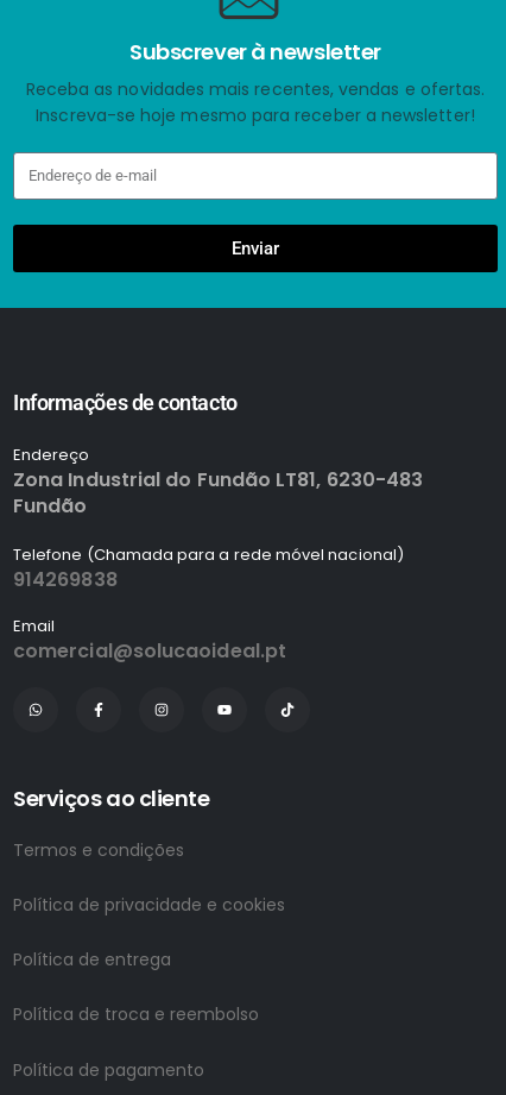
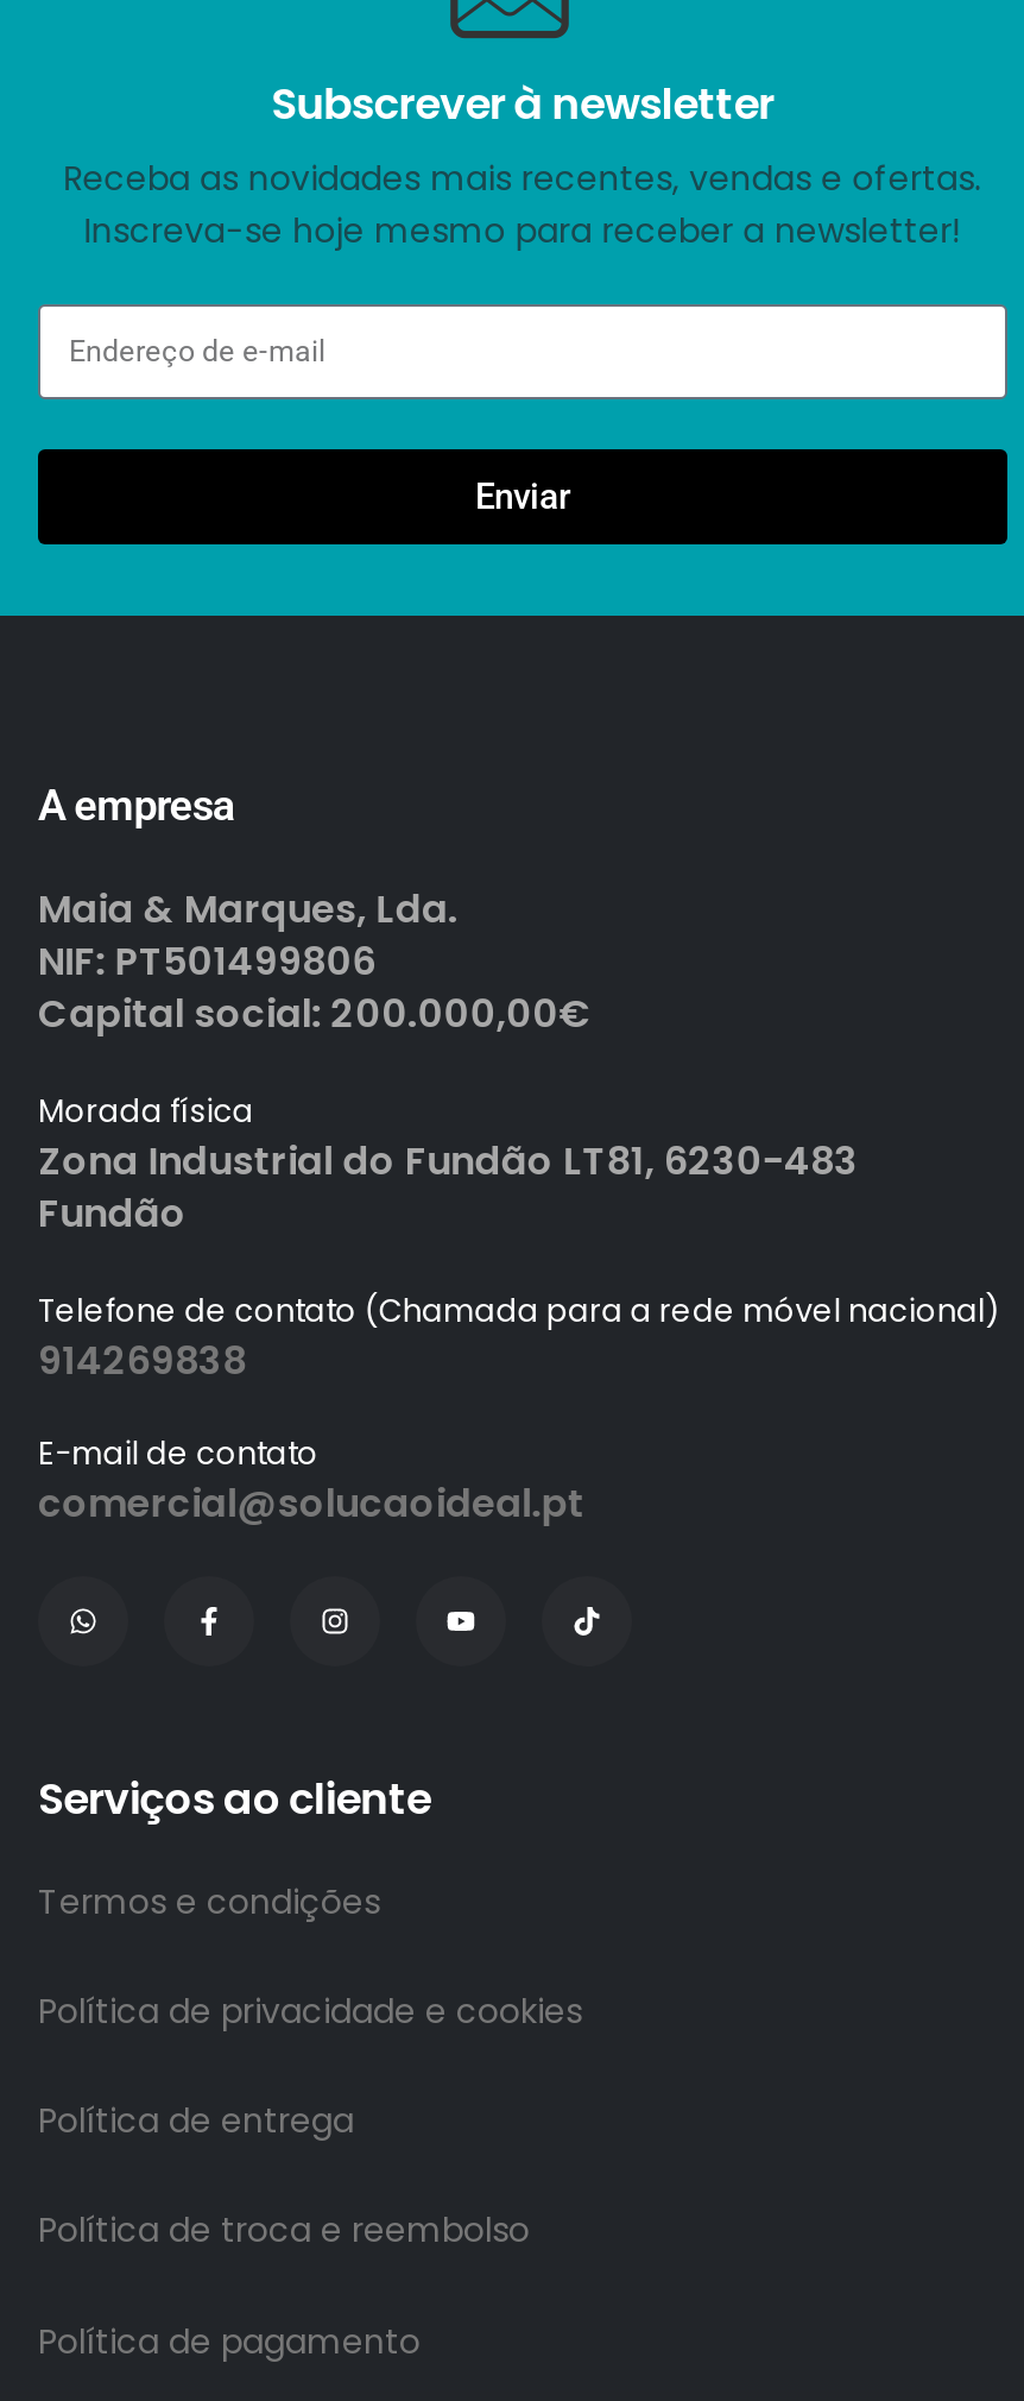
- Informações de contacto
- Endereço
+ A empresa
+ Maia & Marques, Lda.
+ NIF: PT501499806
+ Capital social: 200.000,00€
+ Morada física

- Telefone (Chamada para a rede móvel nacional)
+ Telefone de contato (Chamada para a rede móvel nacional)

- Email
+ E-mail de contato
